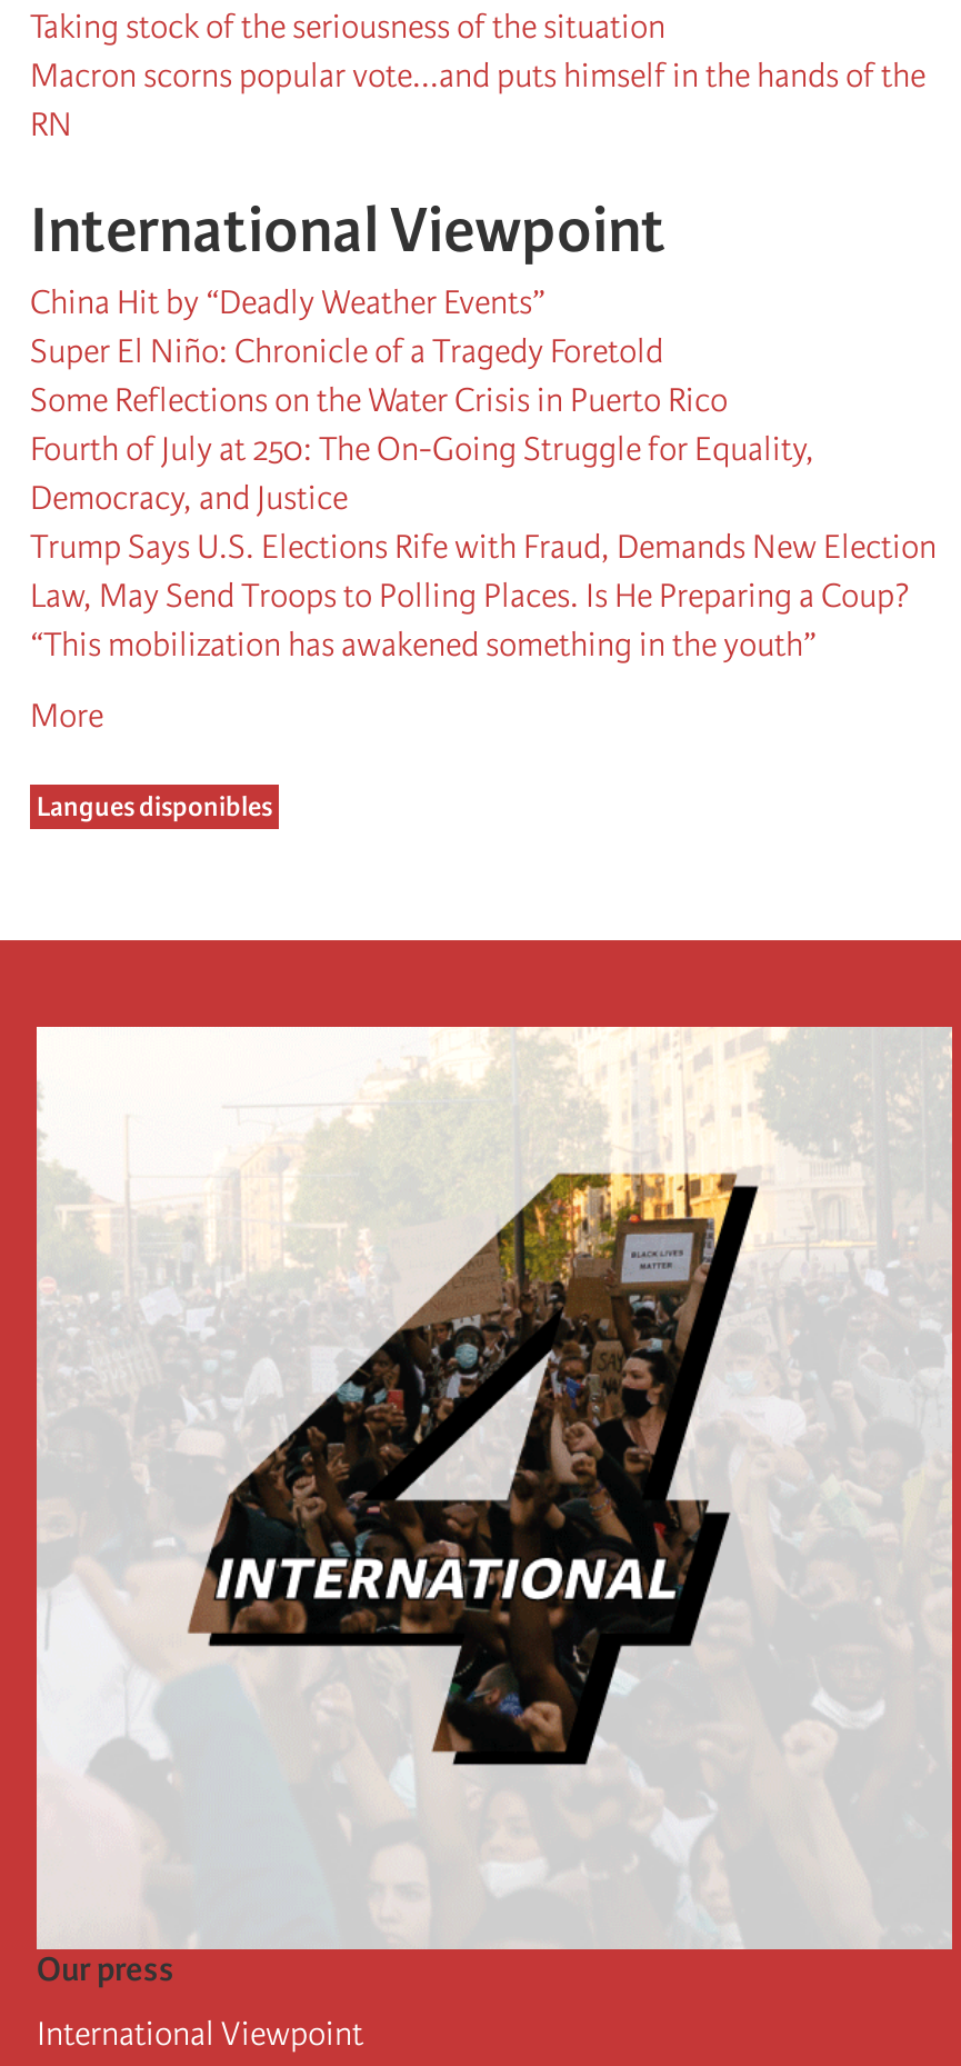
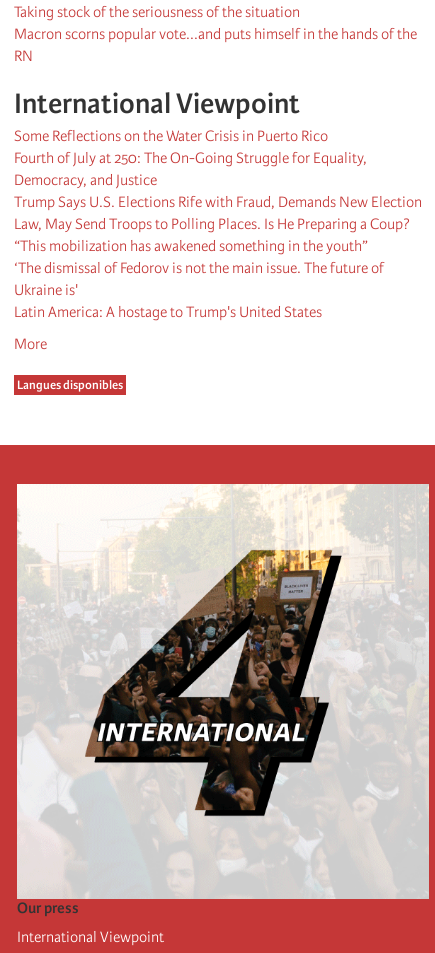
- China Hit by “Deadly Weather Events”
- Super El Niño: Chronicle of a Tragedy Foretold

moved up: Some Reflections on the Water Crisis in Puerto Rico | Fourth of July at 250: The On-Going Struggle for Equality, | Democracy, and Justice | Trump Says U.S. Elections Rife with Fraud, Demands New Election | Law, May Send Troops to Polling Places. Is He Preparing a Coup? | “This mobilization has awakened something in the youth”

+ ‘The dismissal of Fedorov is not the main issue. The future of
+ Ukraine is'
+ Latin America: A hostage to Trump's United States
